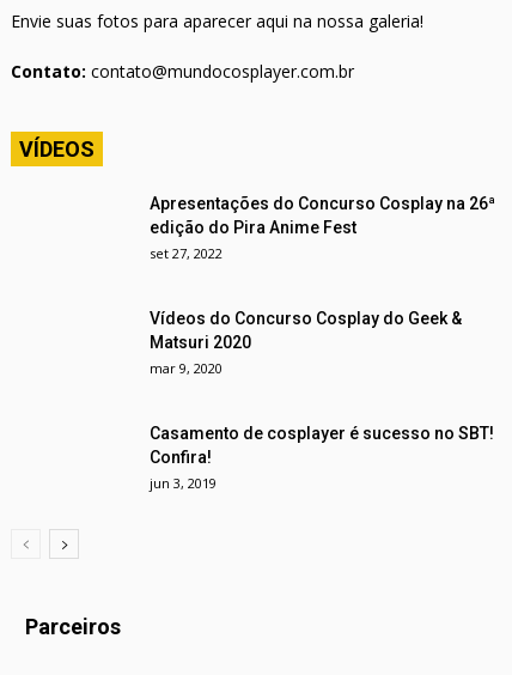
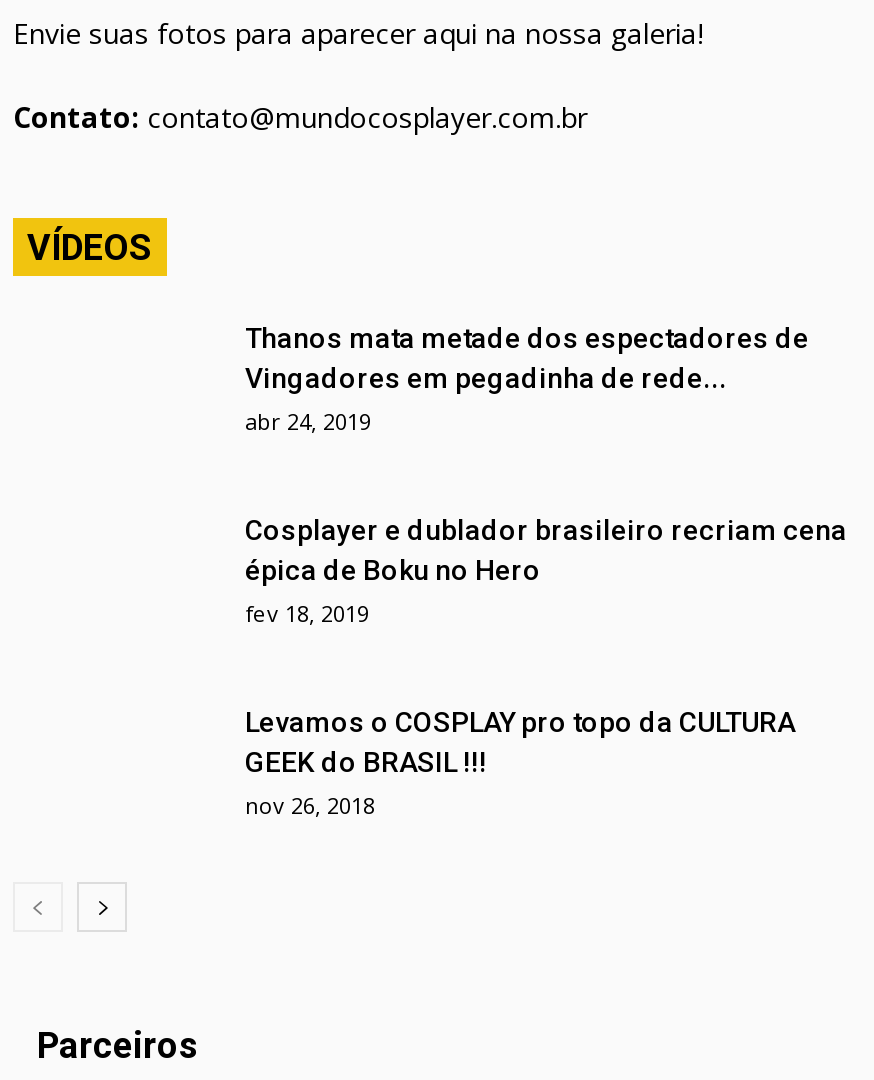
- Apresentações do Concurso Cosplay na 26ª
- edição do Pira Anime Fest
- set 27, 2022
+ Thanos mata metade dos espectadores de
+ Vingadores em pegadinha de rede...
+ abr 24, 2019

- Vídeos do Concurso Cosplay do Geek &
- Matsuri 2020
- mar 9, 2020
+ Cosplayer e dublador brasileiro recriam cena
+ épica de Boku no Hero
+ fev 18, 2019

- Casamento de cosplayer é sucesso no SBT!
- Confira!
- jun 3, 2019
+ Levamos o COSPLAY pro topo da CULTURA
+ GEEK do BRASIL !!!
+ nov 26, 2018
